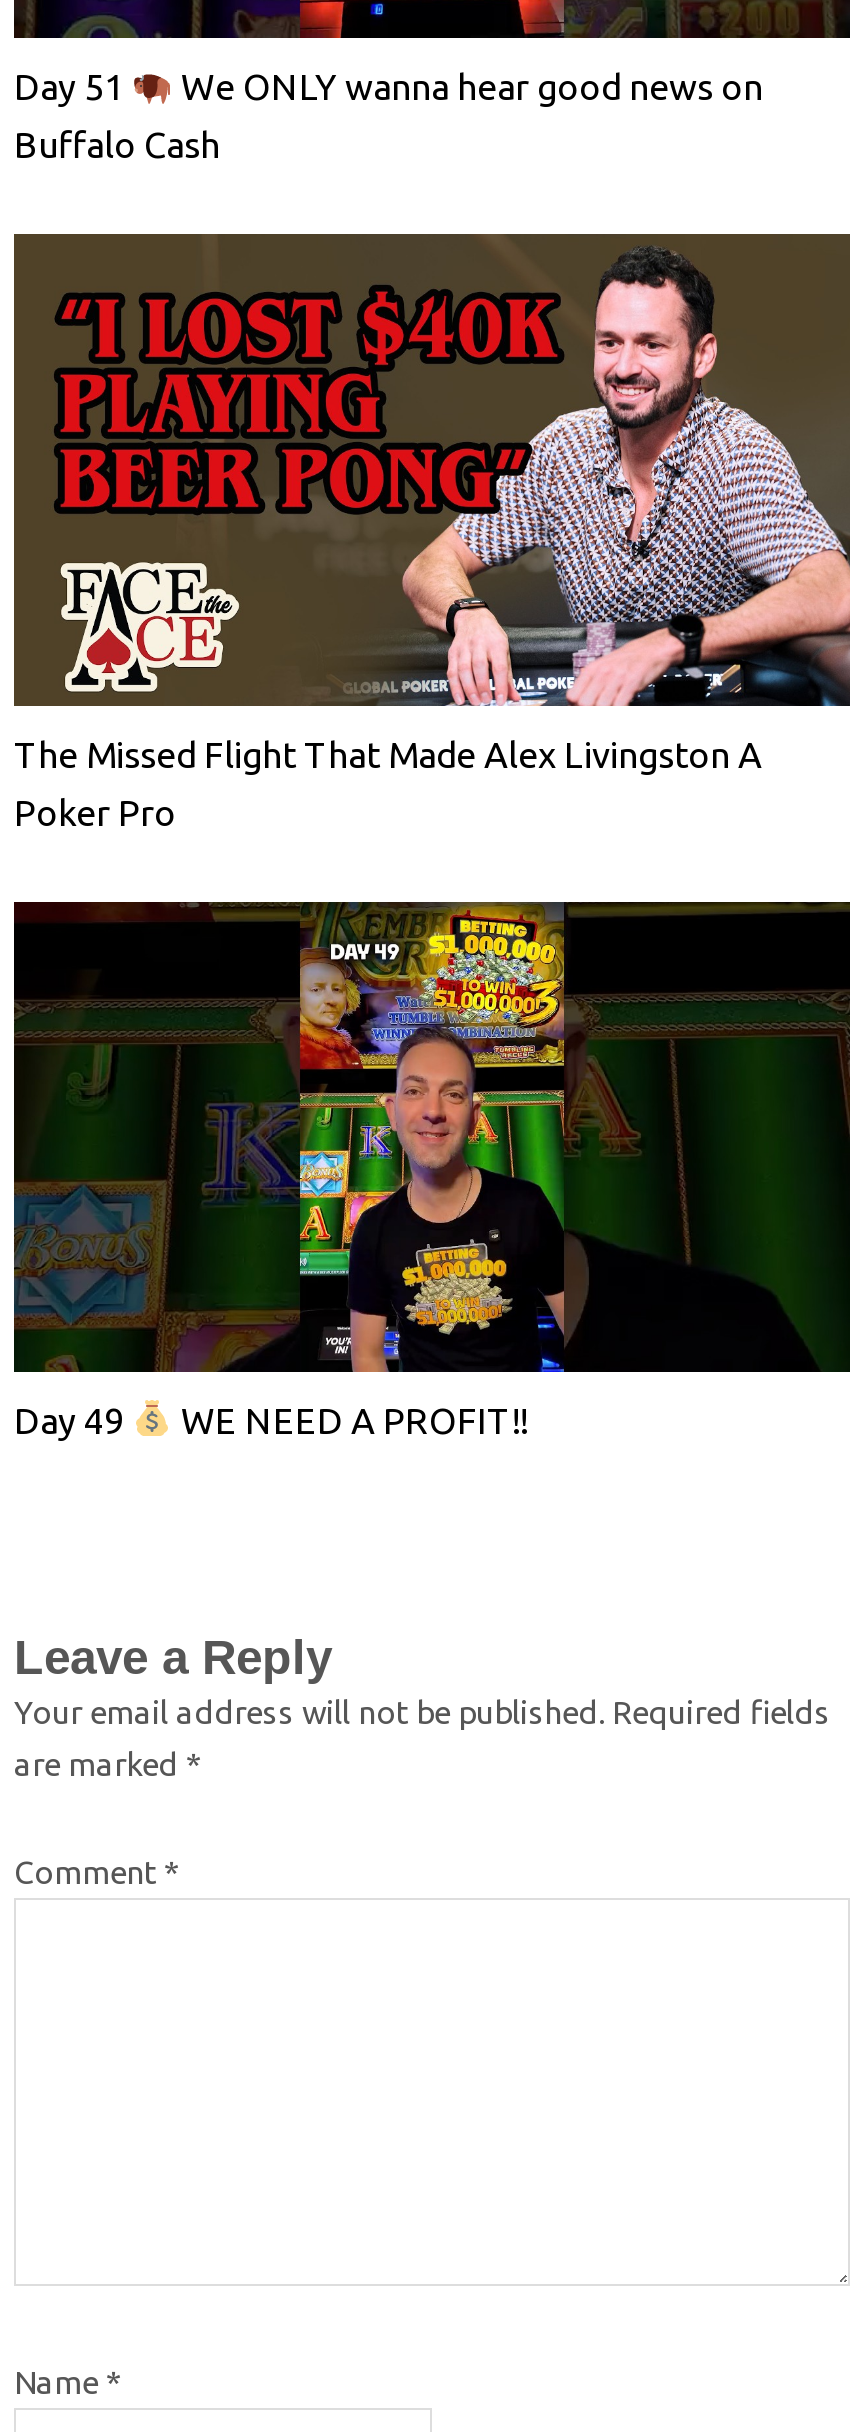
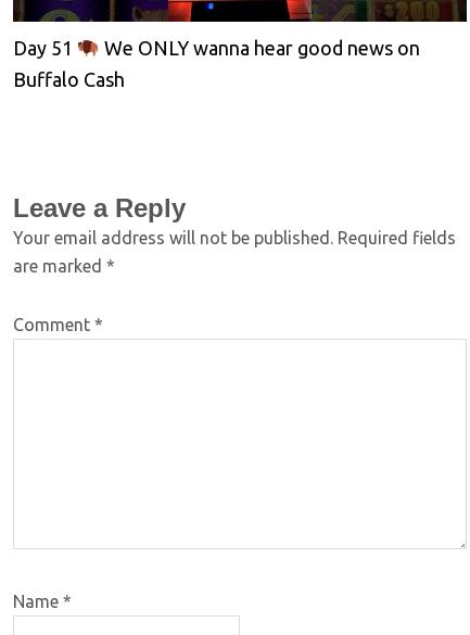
- [image]
- The Missed Flight That Made Alex Livingston A
- Poker Pro

- [image]
- Day 49
- WE NEED A PROFIT!!
